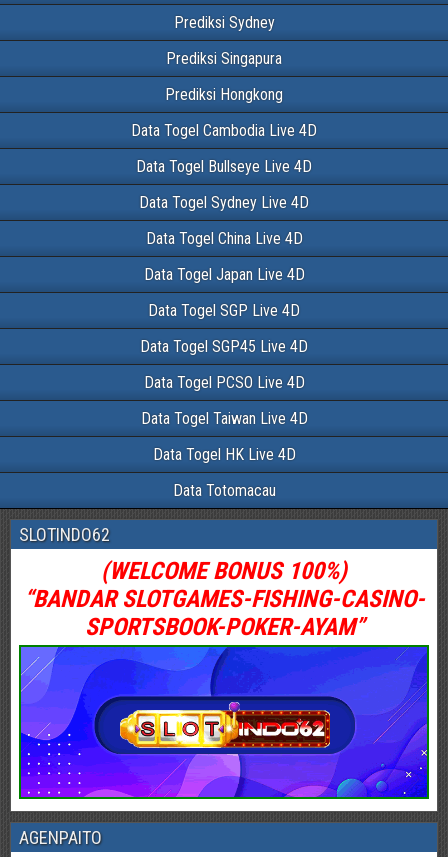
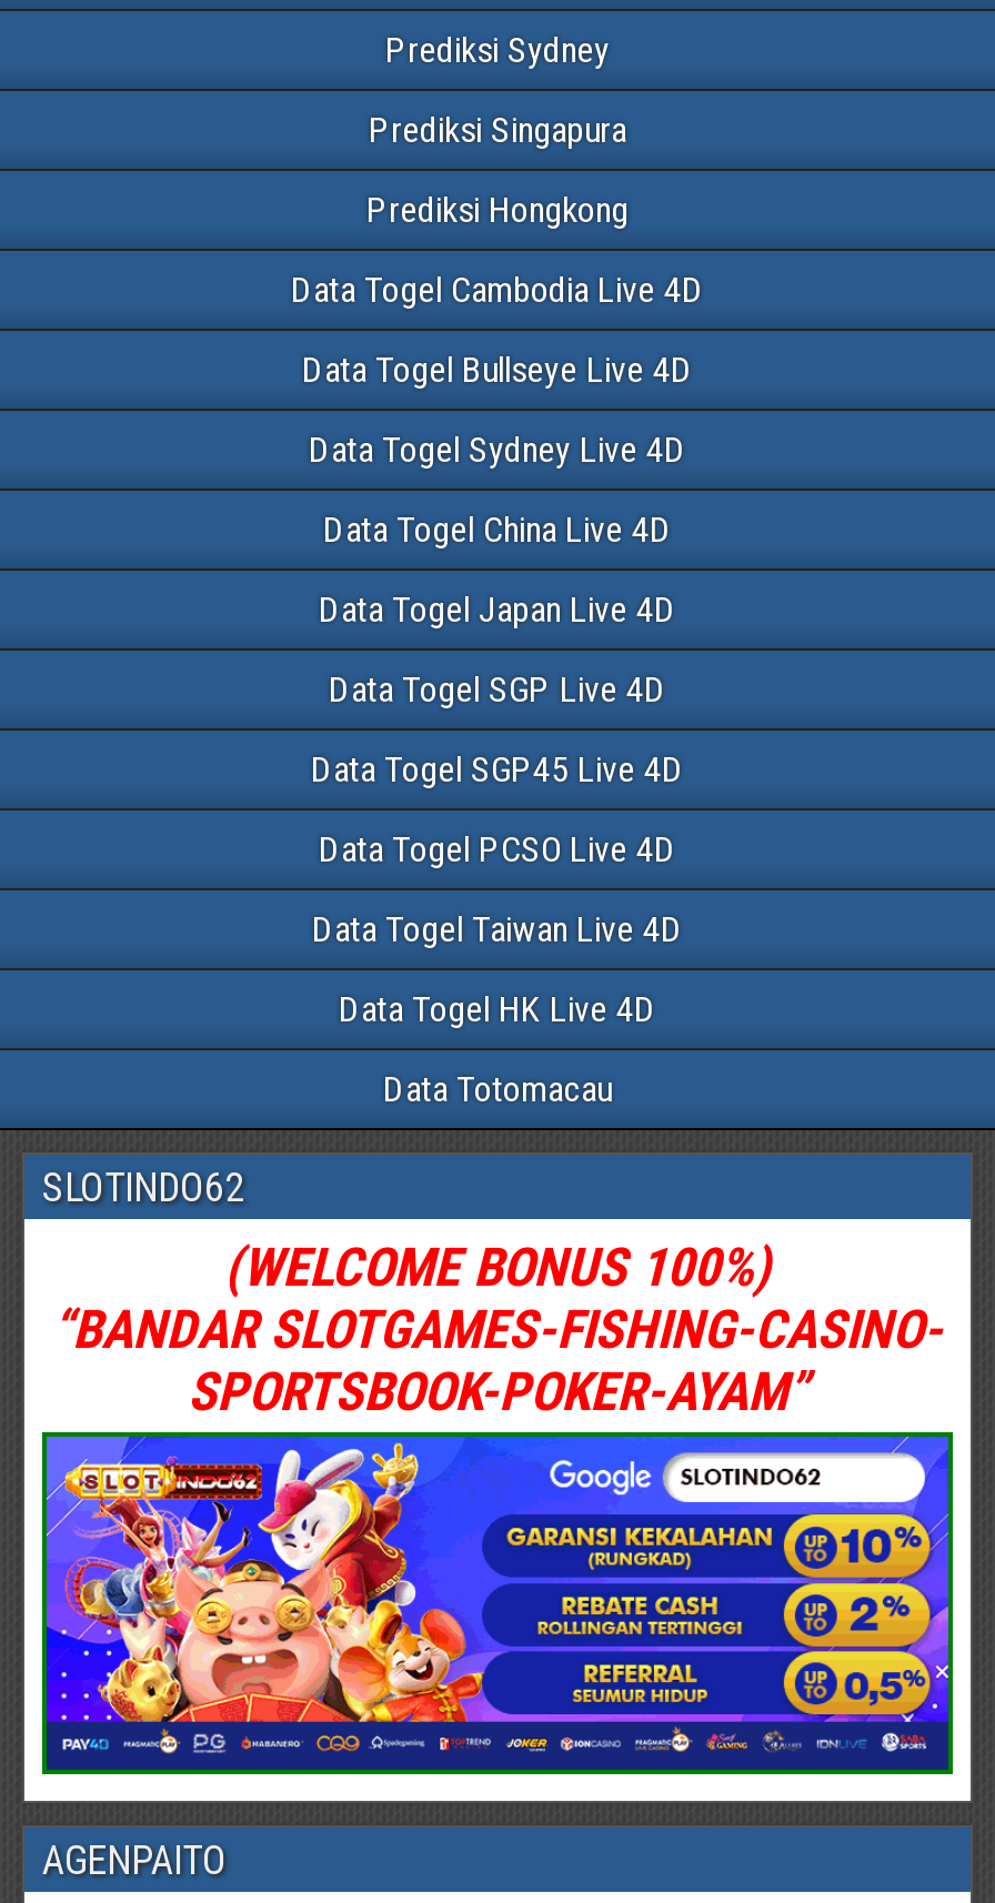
- [image]
+ [image]
